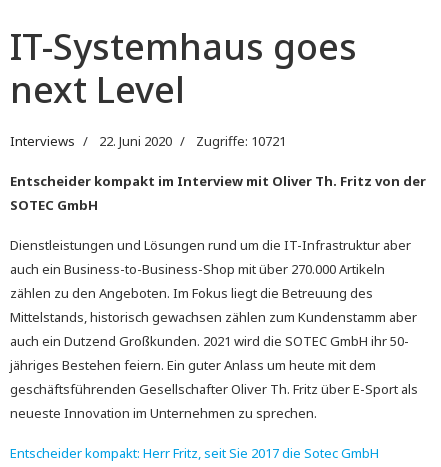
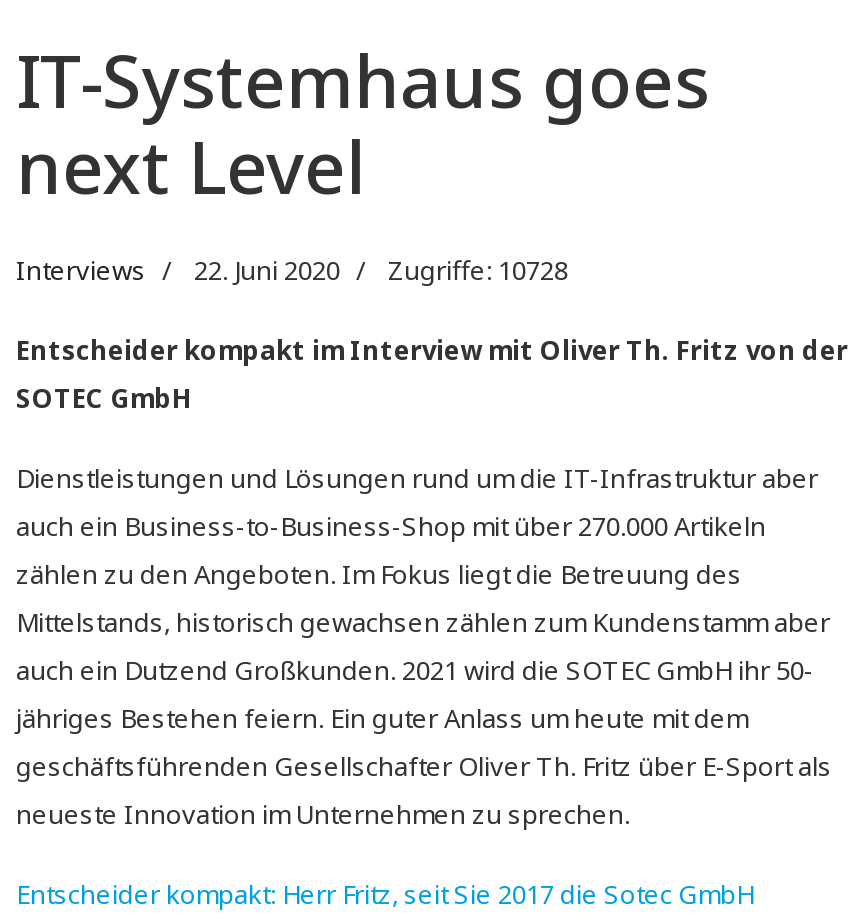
- Interviews 22. Juni 2020 Zugriffe: 10721
+ Interviews 22. Juni 2020 Zugriffe: 10728
